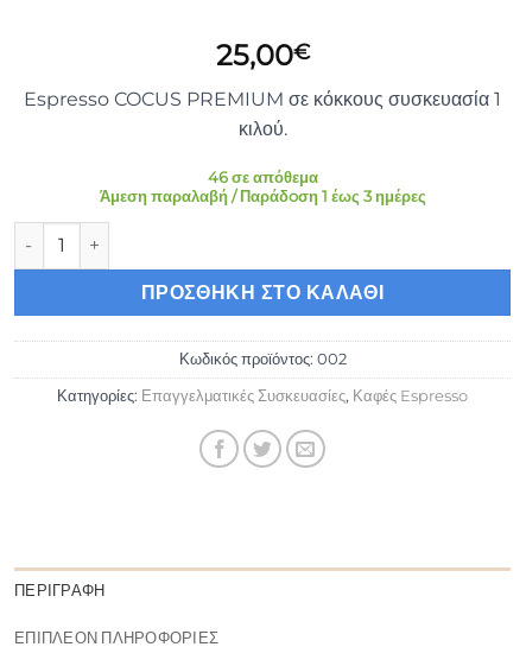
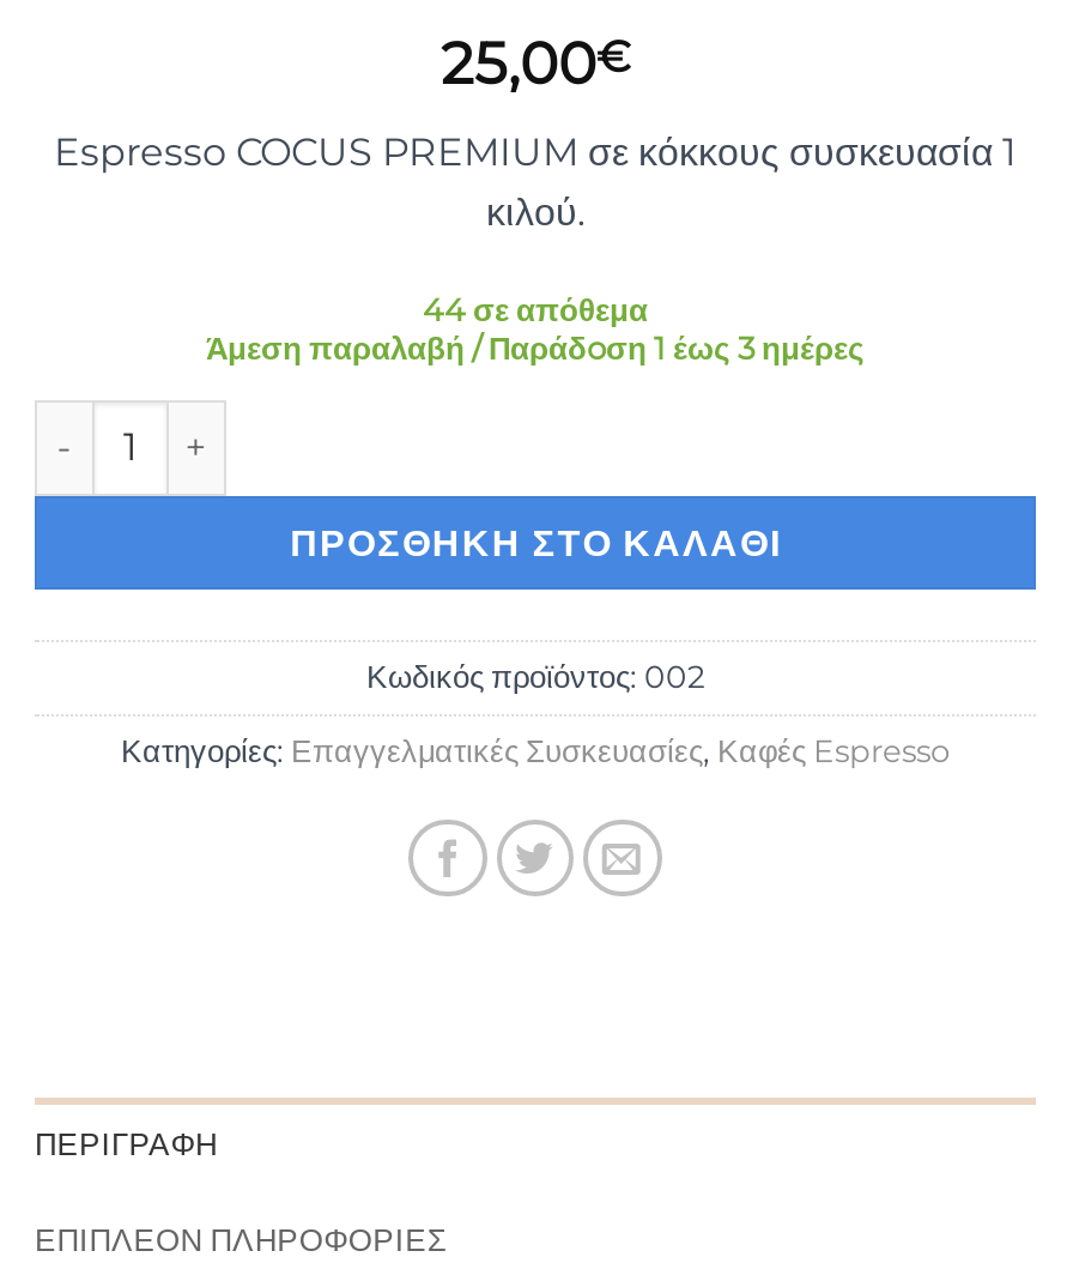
- 46 σε απόθεμα
+ 44 σε απόθεμα
